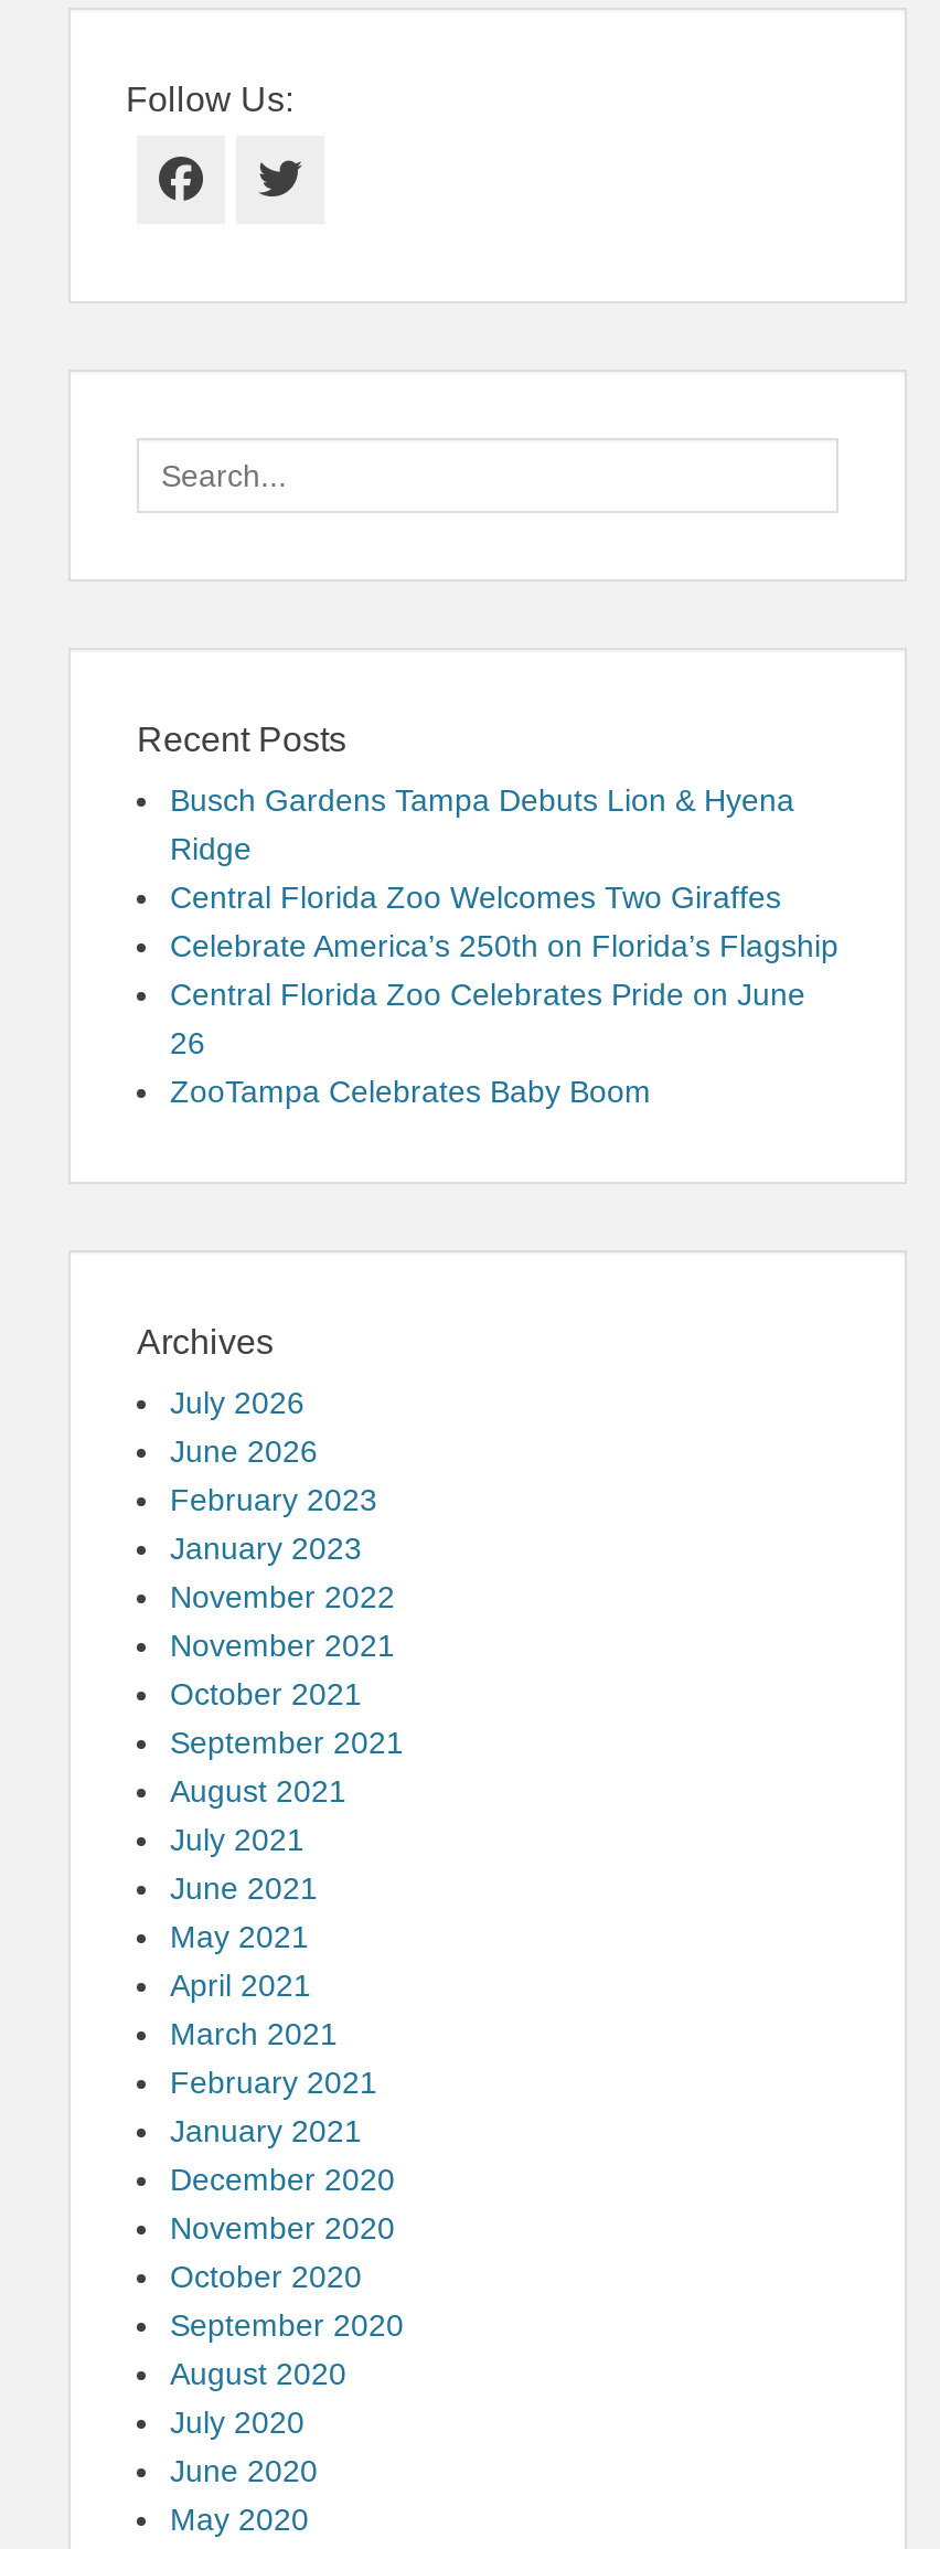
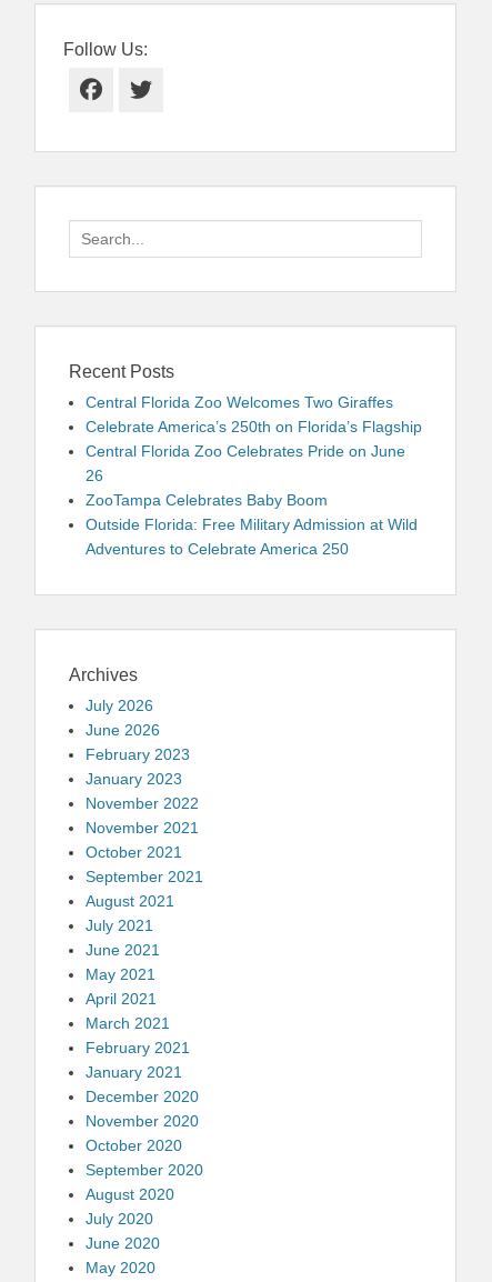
- Busch Gardens Tampa Debuts Lion & Hyena
- Ridge

moved up: Central Florida Zoo Welcomes Two Giraffes | Celebrate America’s 250th on Florida’s Flagship | Central Florida Zoo Celebrates Pride on June | 26 | ZooTampa Celebrates Baby Boom

+ Outside Florida: Free Military Admission at Wild
+ Adventures to Celebrate America 250
